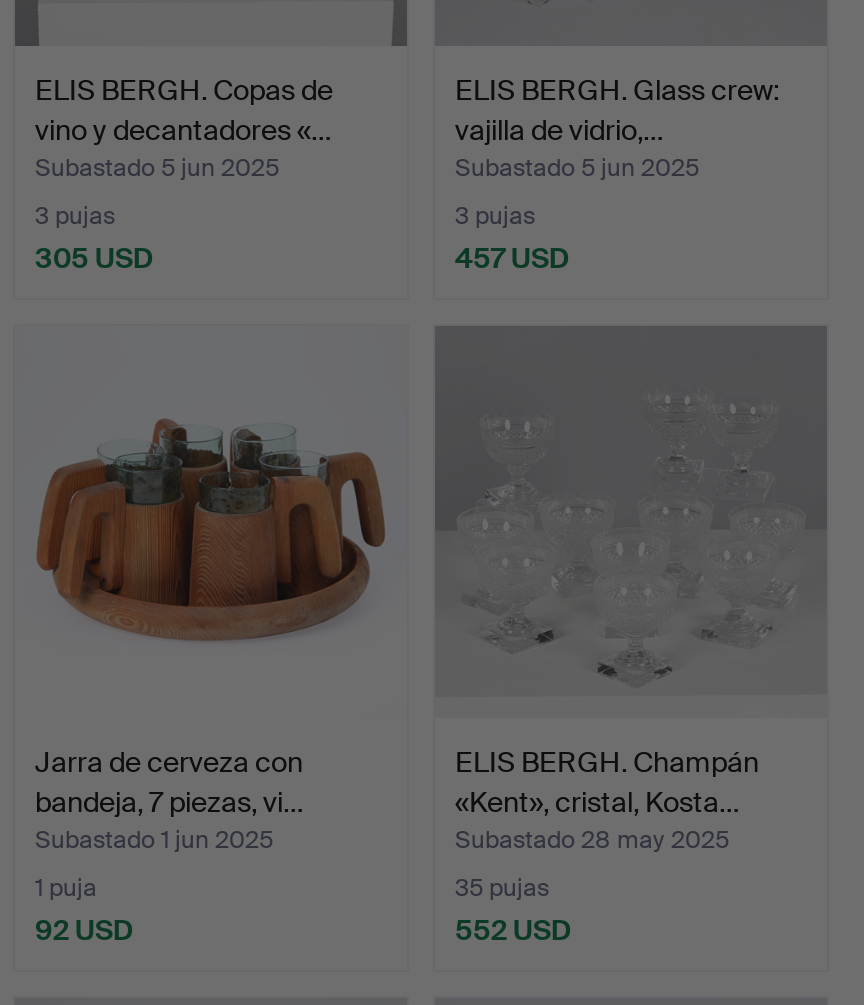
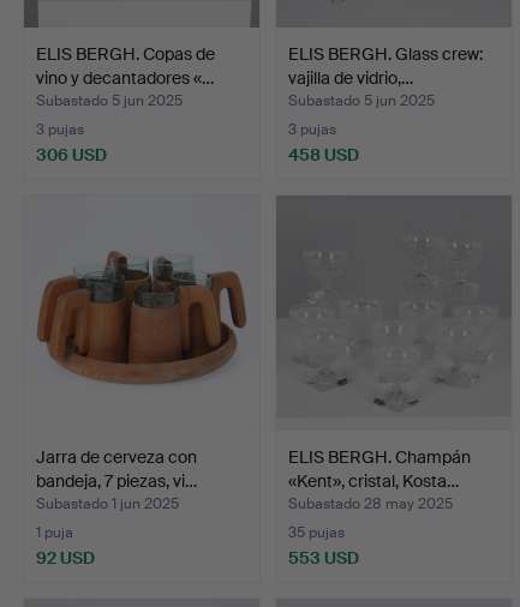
- 305 USD
+ 306 USD

- 457 USD
+ 458 USD

- 552 USD
+ 553 USD
